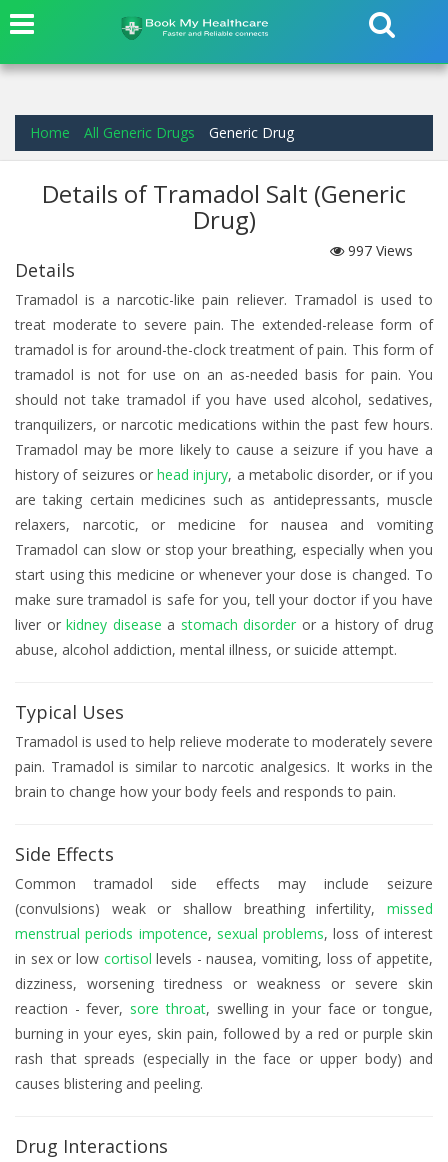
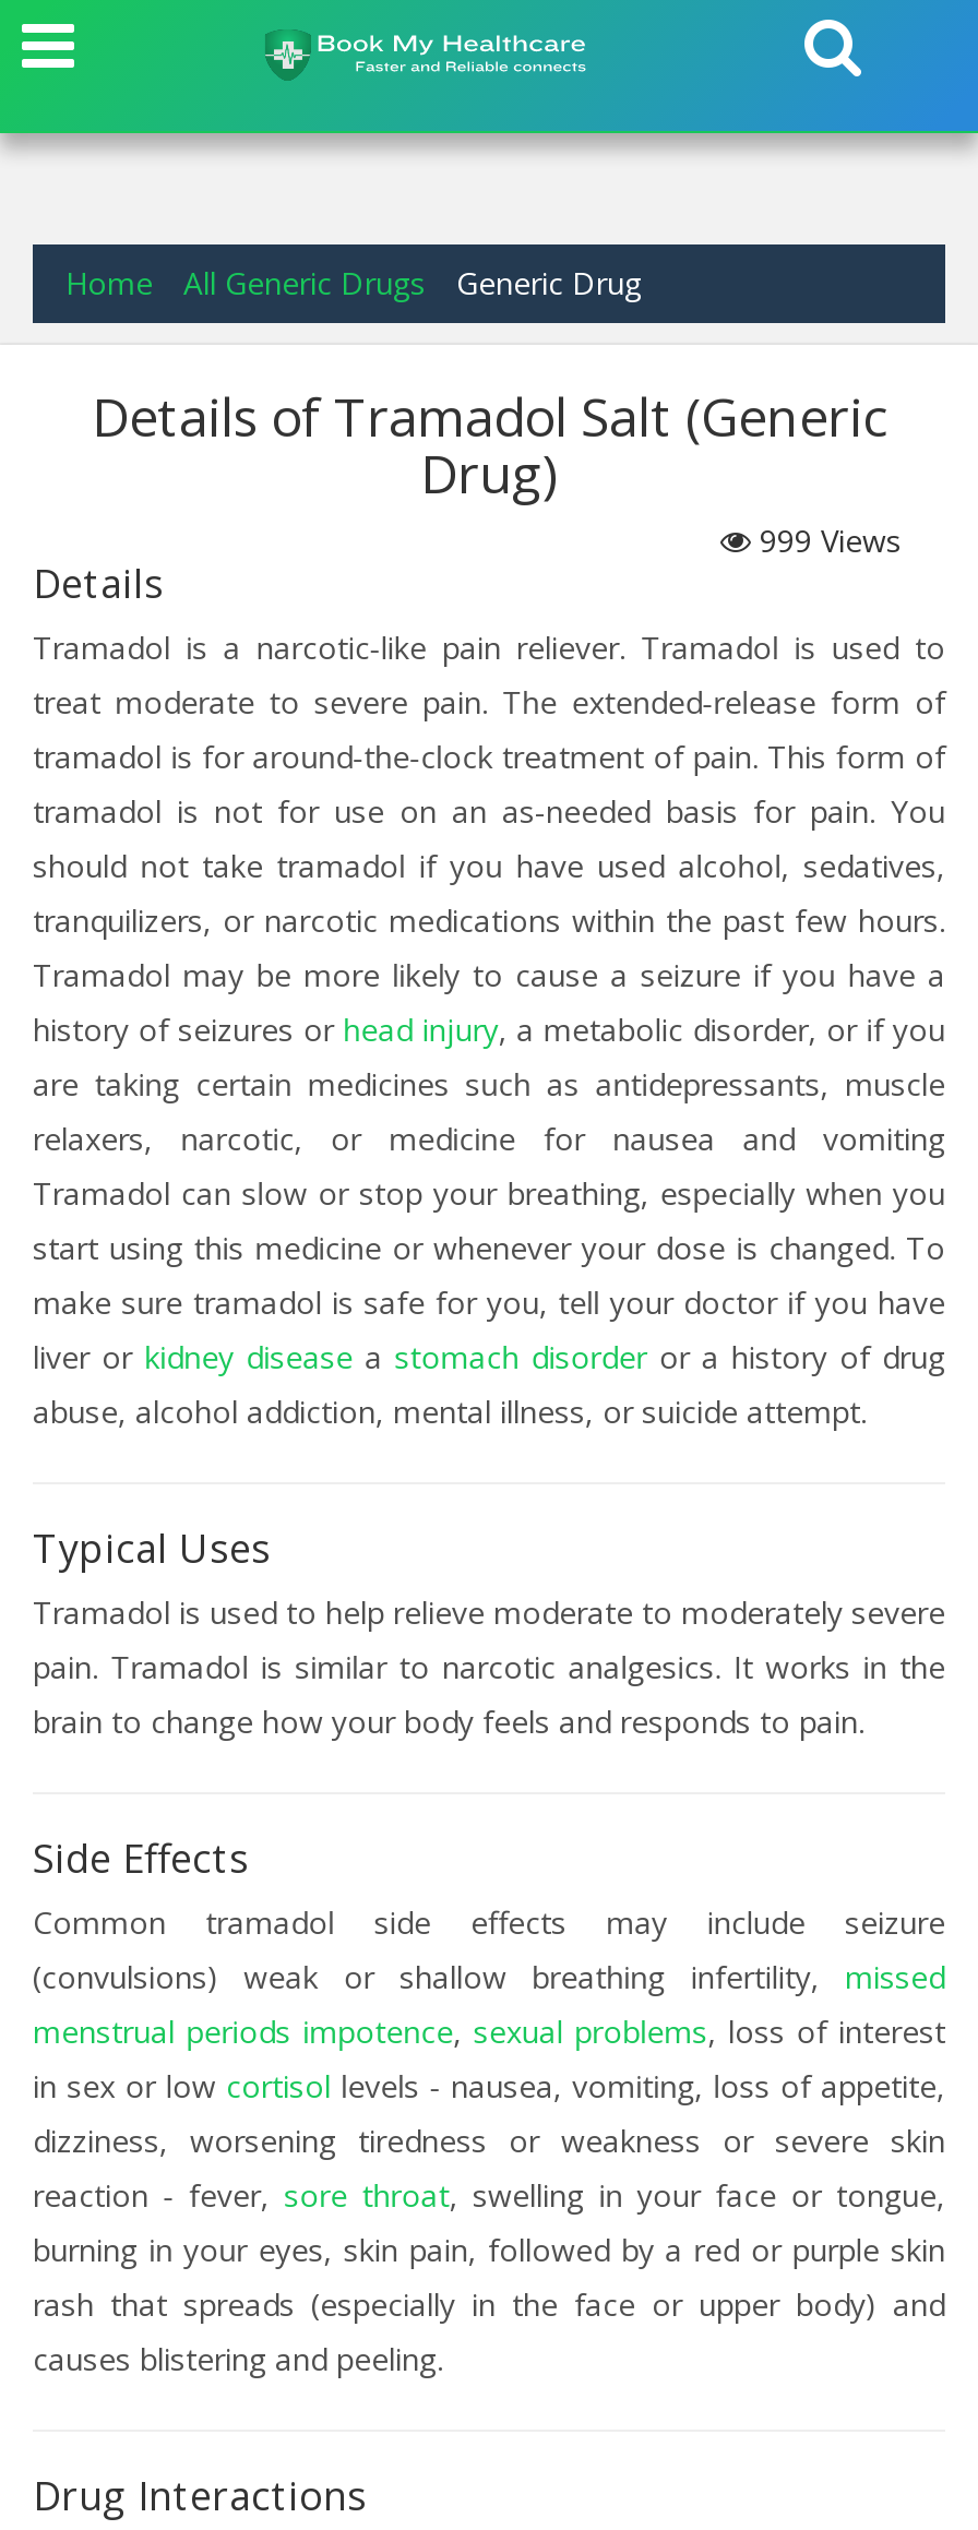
- 997 Views
+ 999 Views
